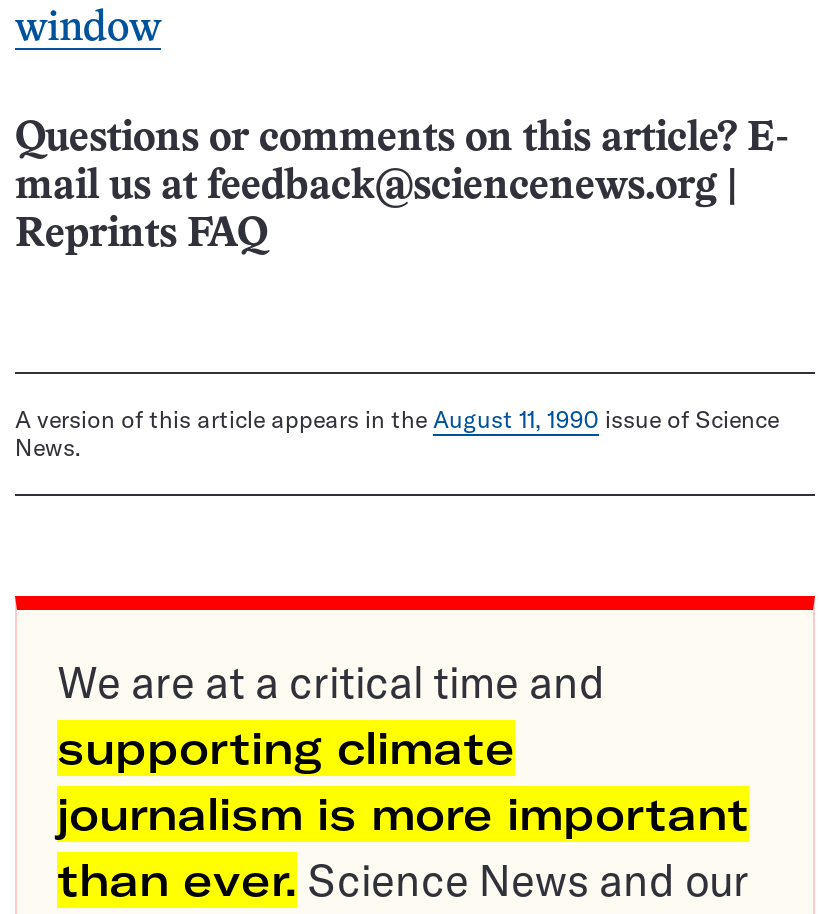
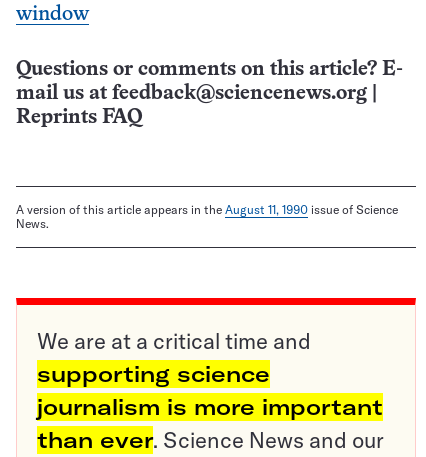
- supporting climate
+ supporting science
